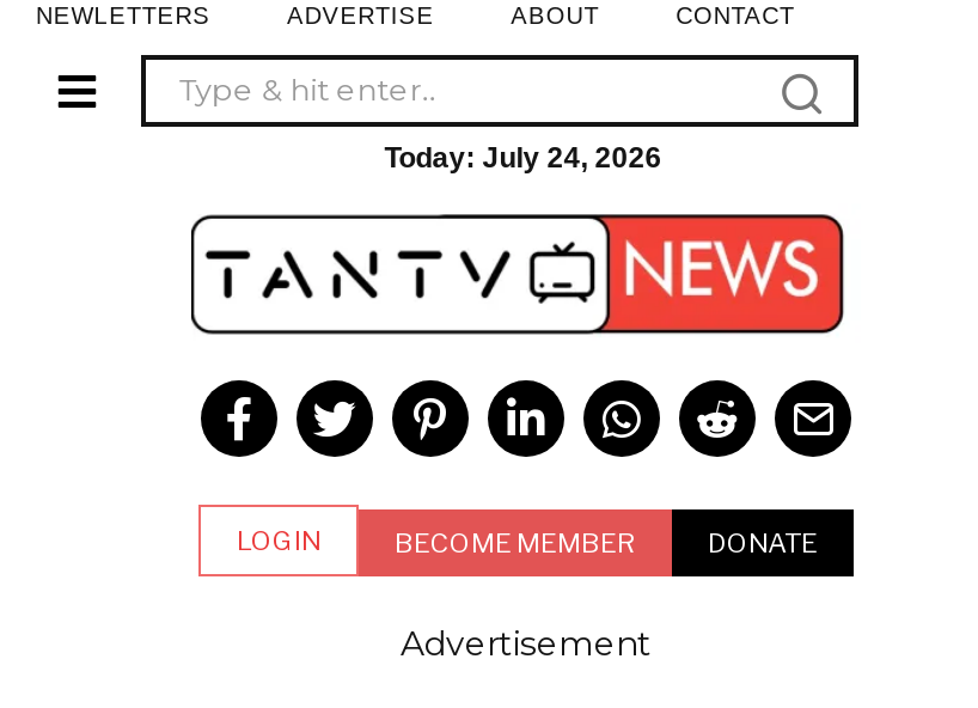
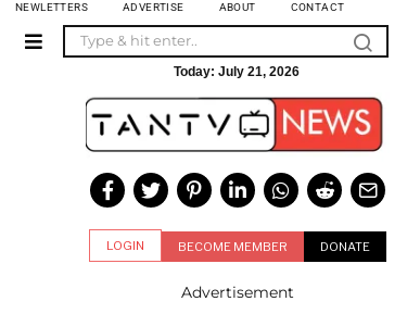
- Today: July 24, 2026
+ Today: July 21, 2026
